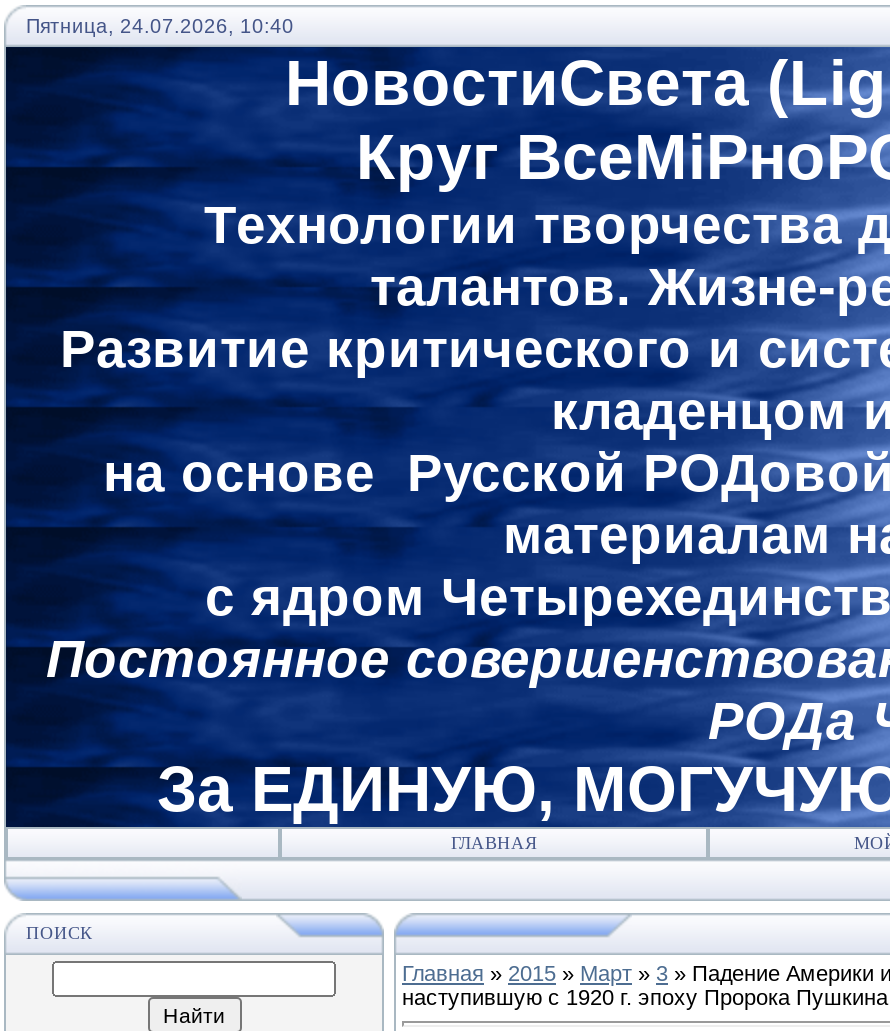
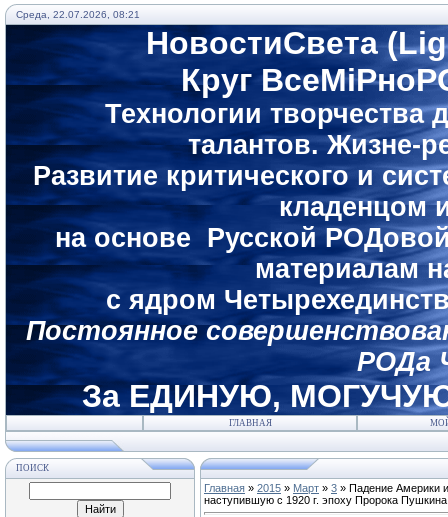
- Пятница, 24.07.2026, 10:40
+ Среда, 22.07.2026, 08:21
